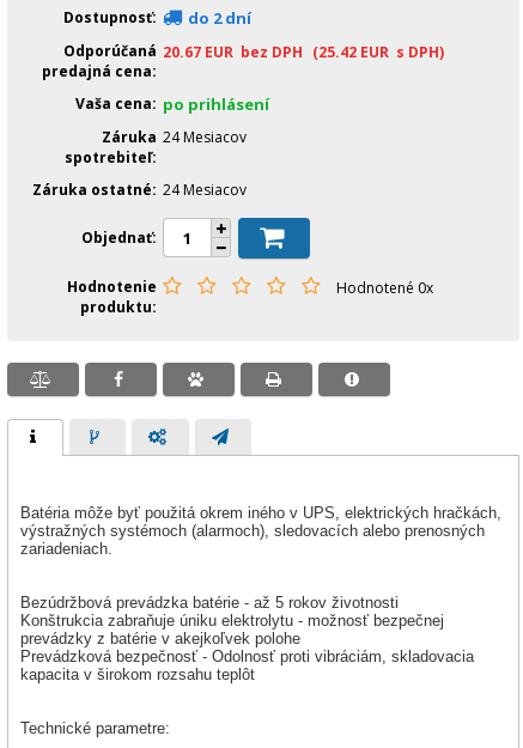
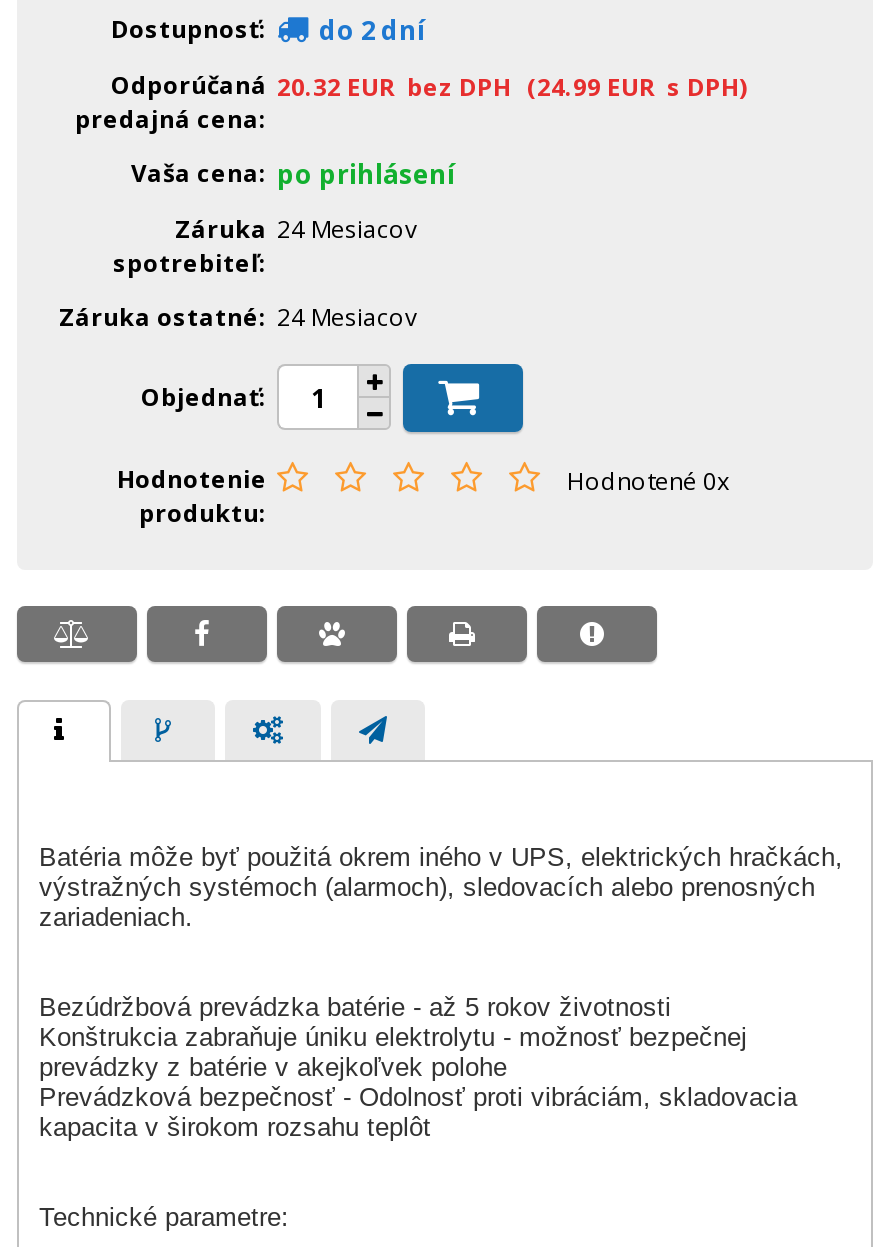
- 20.67 EUR bez DPH (25.42 EUR s DPH)
+ 20.32 EUR bez DPH (24.99 EUR s DPH)
